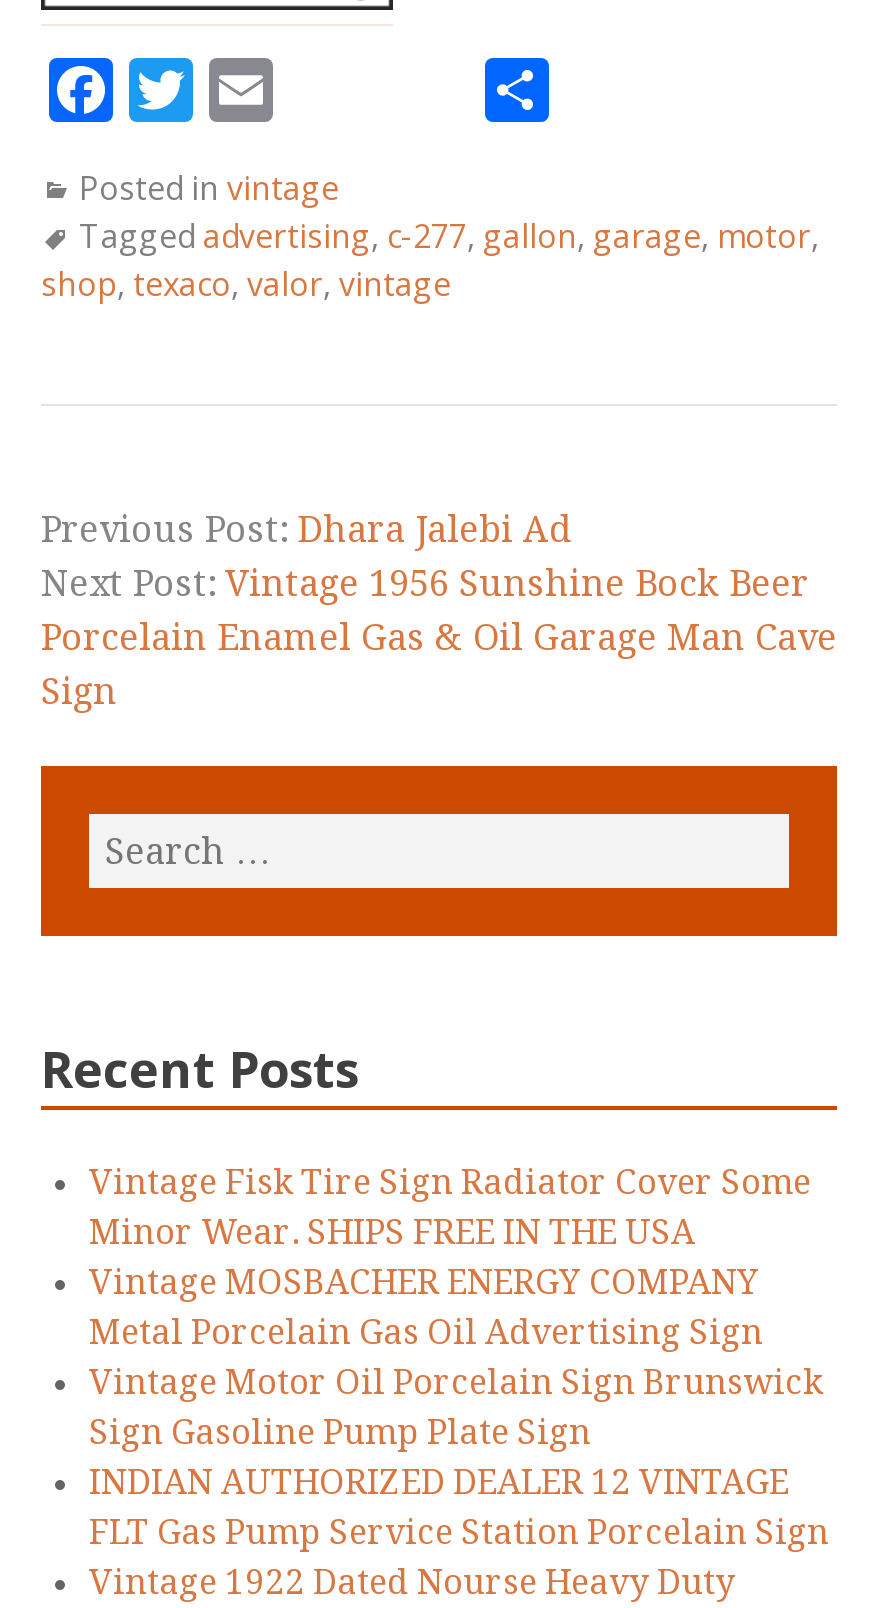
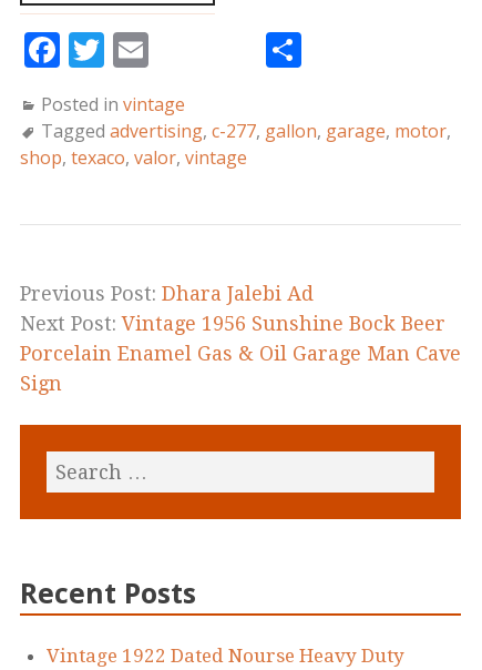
- Vintage Fisk Tire Sign Radiator Cover Some
- Minor Wear. SHIPS FREE IN THE USA
- Vintage MOSBACHER ENERGY COMPANY
- Metal Porcelain Gas Oil Advertising Sign
- Vintage Motor Oil Porcelain Sign Brunswick
- Sign Gasoline Pump Plate Sign
- INDIAN AUTHORIZED DEALER 12 VINTAGE
- FLT Gas Pump Service Station Porcelain Sign
